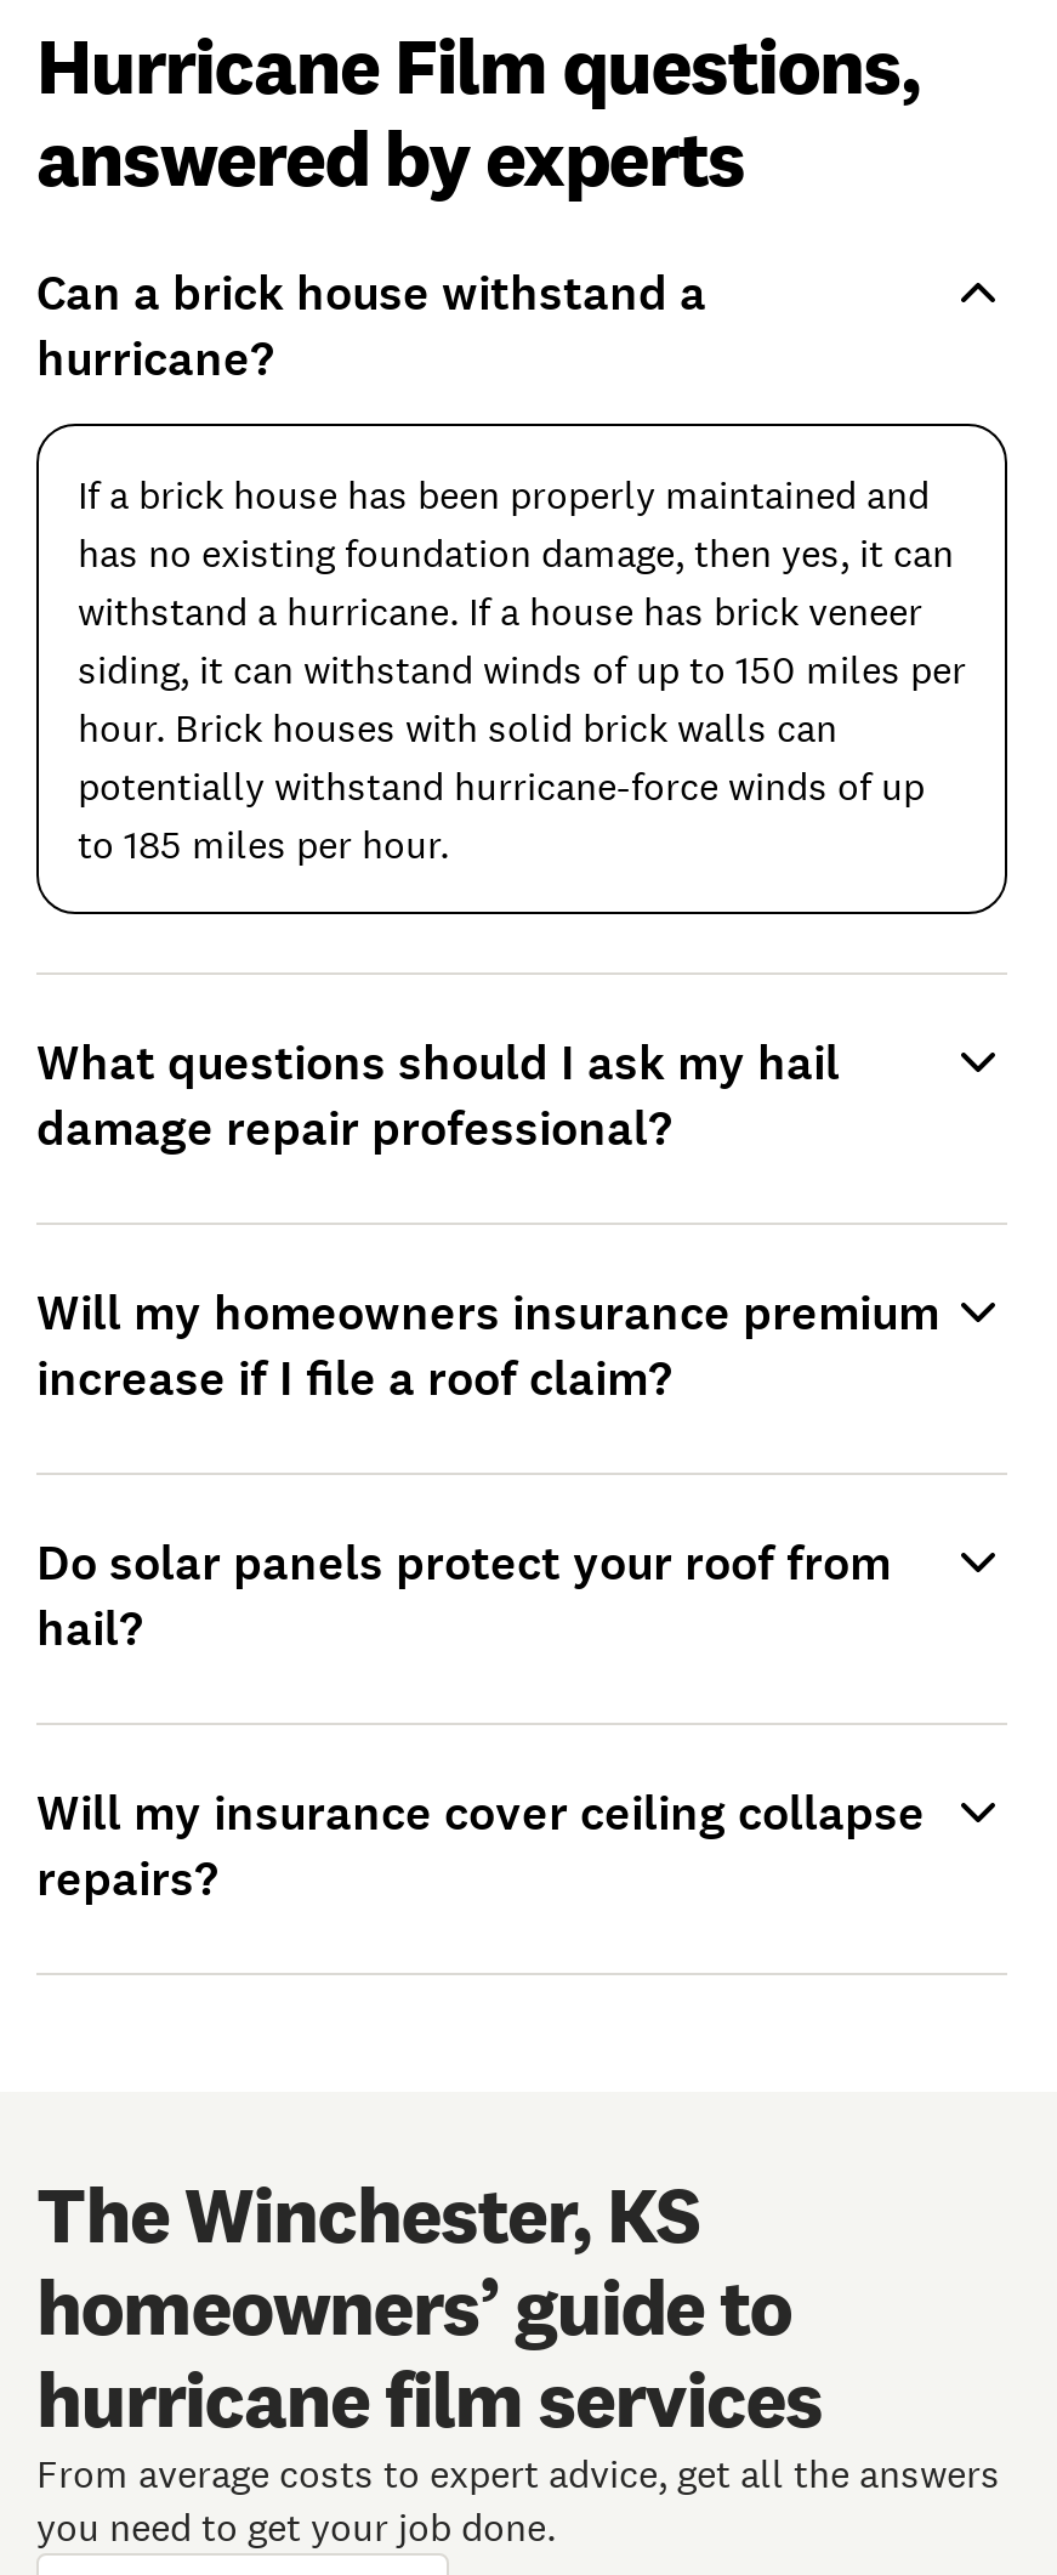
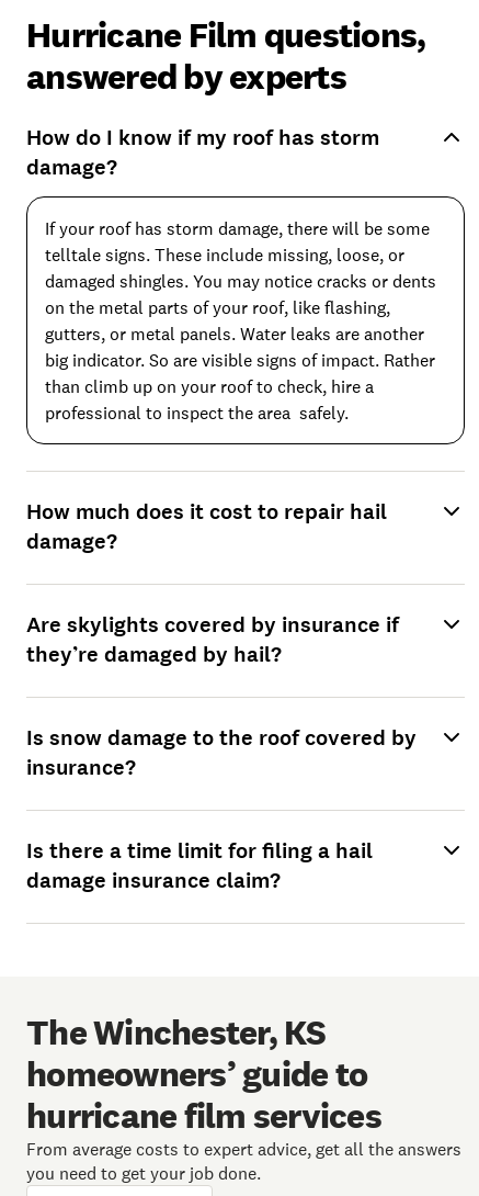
- Can a brick house withstand a
- hurricane?
+ How do I know if my roof has storm
+ damage?

- If a brick house has been properly maintained and
- has no existing foundation damage, then yes, it can
- withstand a hurricane. If a house has brick veneer
- siding, it can withstand winds of up to 150 miles per
- hour. Brick houses with solid brick walls can
- potentially withstand hurricane-force winds of up
- to 185 miles per hour.
+ If your roof has storm damage, there will be some
+ telltale signs. These include missing, loose, or
+ damaged shingles. You may notice cracks or dents
+ on the metal parts of your roof, like flashing,
+ gutters, or metal panels. Water leaks are another
+ big indicator. So are visible signs of impact. Rather
+ than climb up on your roof to check, hire a
+ professional to inspect the area safely.

- What questions should I ask my hail
- damage repair professional?
+ How much does it cost to repair hail
+ damage?

- Will my homeowners insurance premium
- increase if I file a roof claim?
+ Are skylights covered by insurance if
+ they’re damaged by hail?

- Do solar panels protect your roof from
- hail?
+ Is snow damage to the roof covered by
+ insurance?

- Will my insurance cover ceiling collapse
- repairs?
+ Is there a time limit for filing a hail
+ damage insurance claim?
